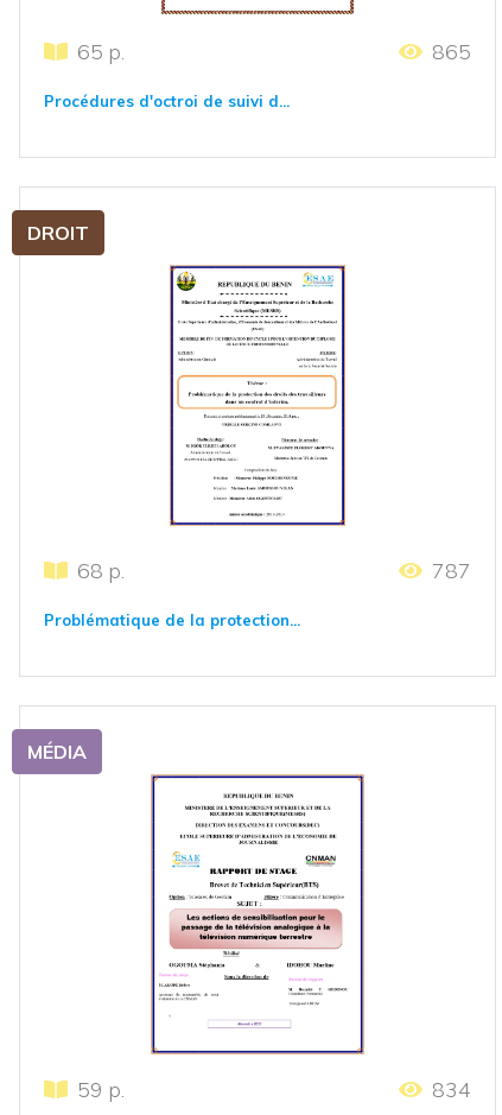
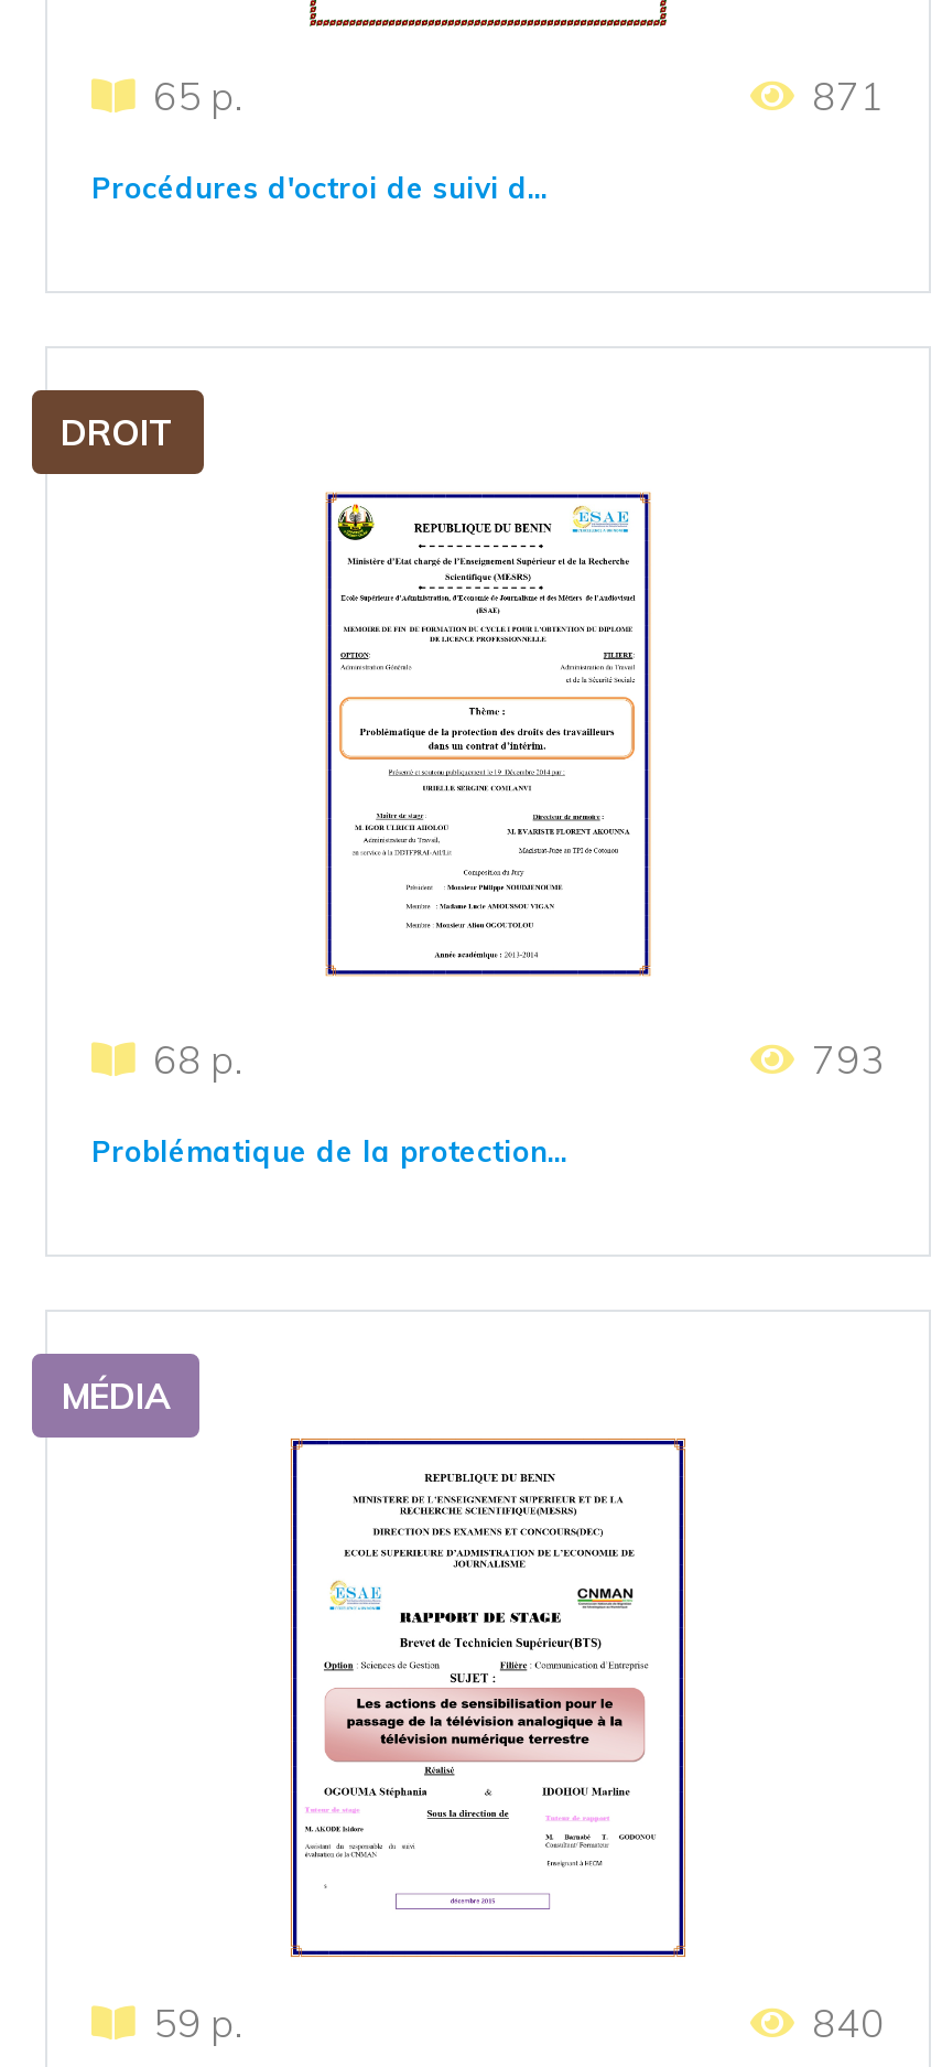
- 865
+ 871

- 787
+ 793

- 834
+ 840
